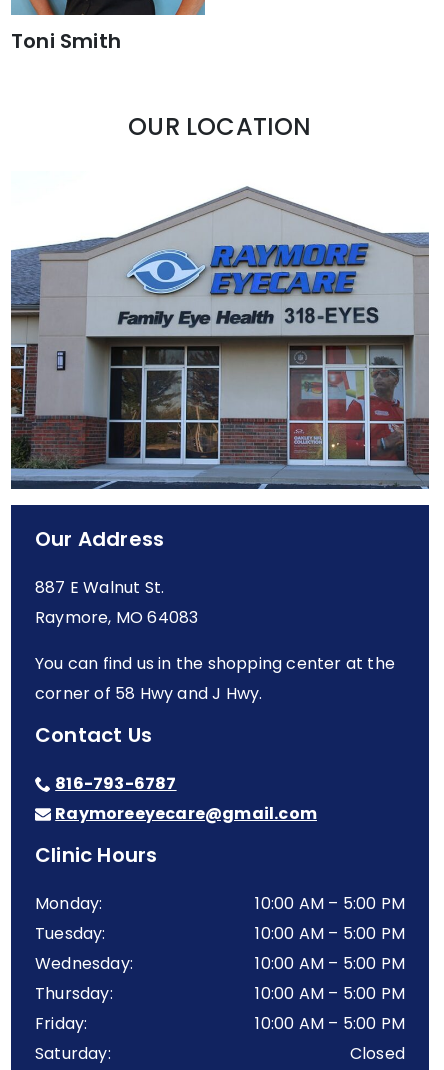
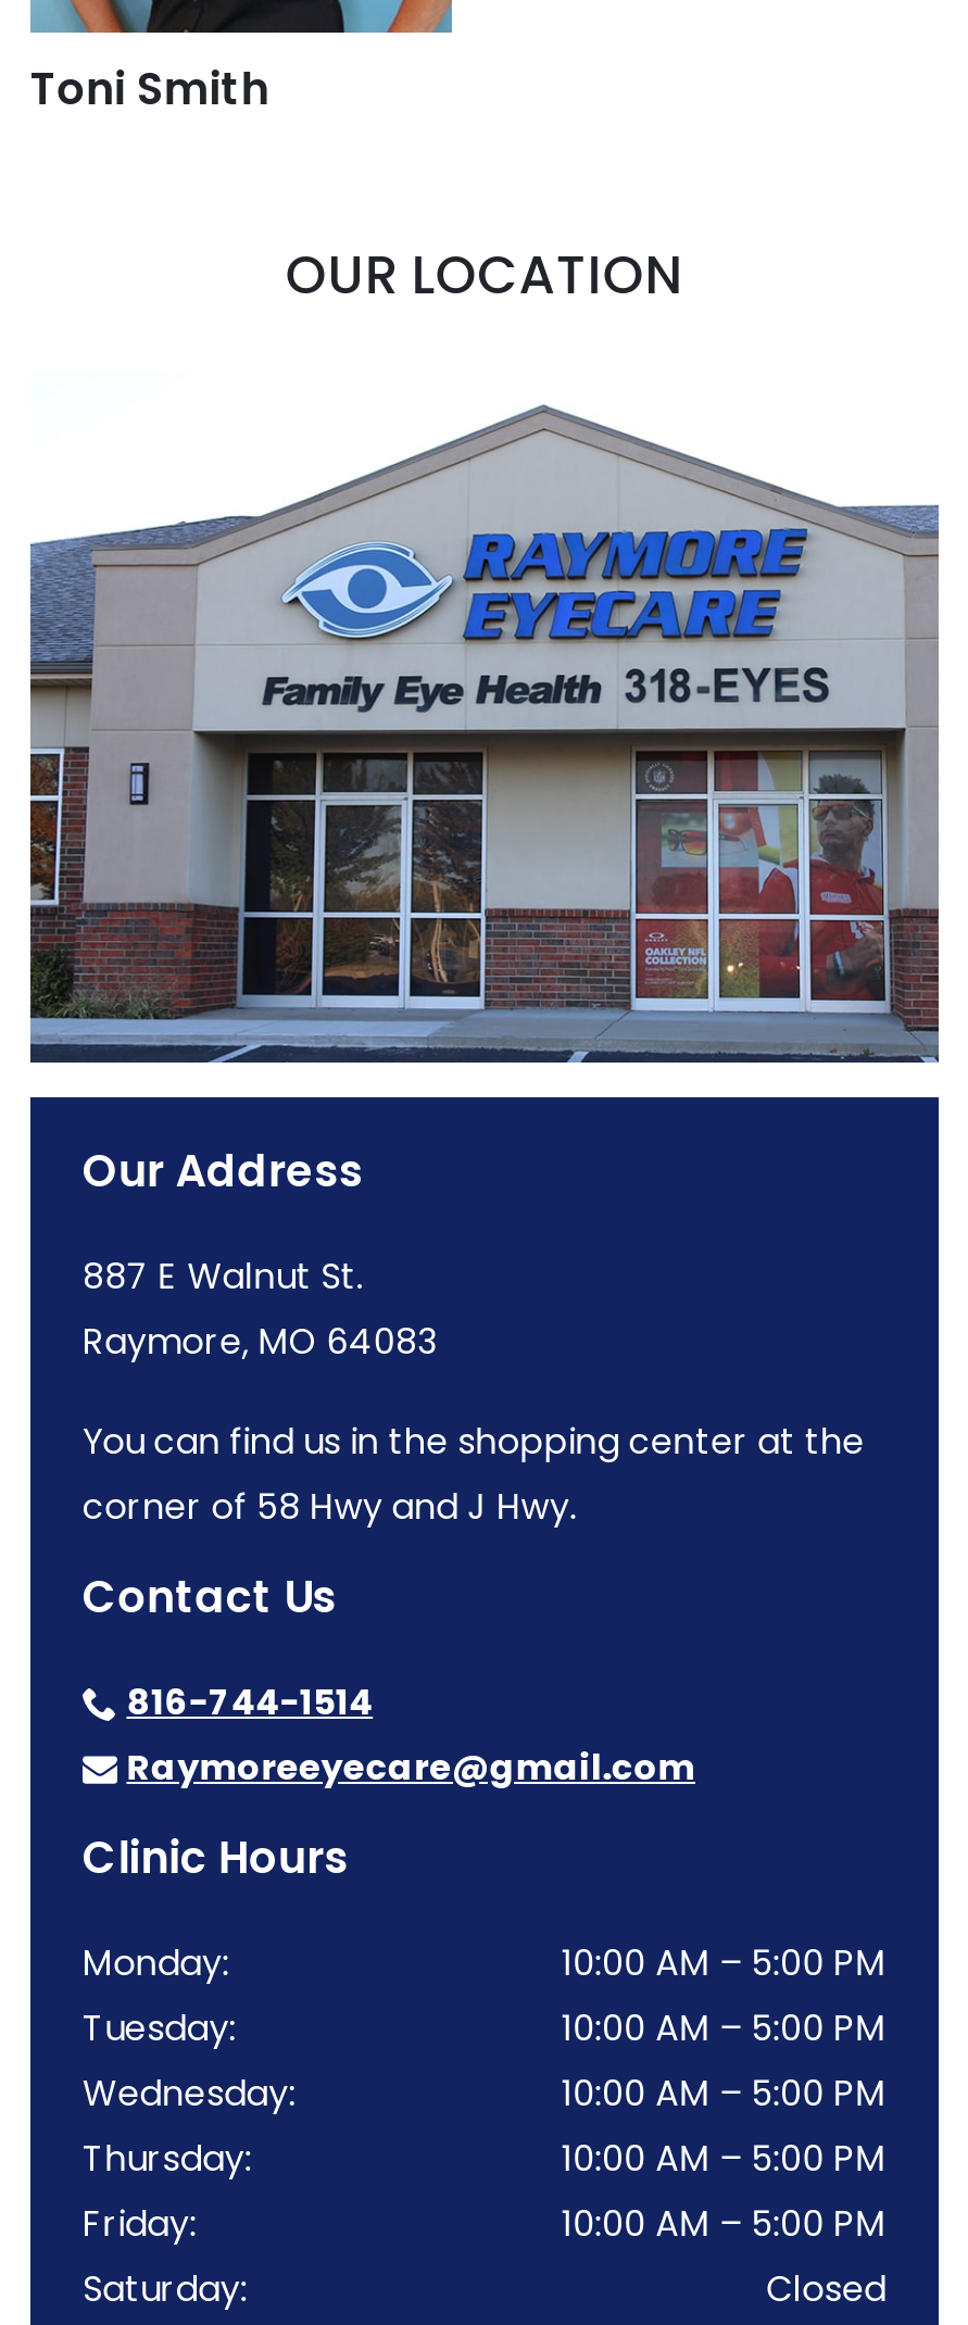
- 816-793-6787
+ 816-744-1514
